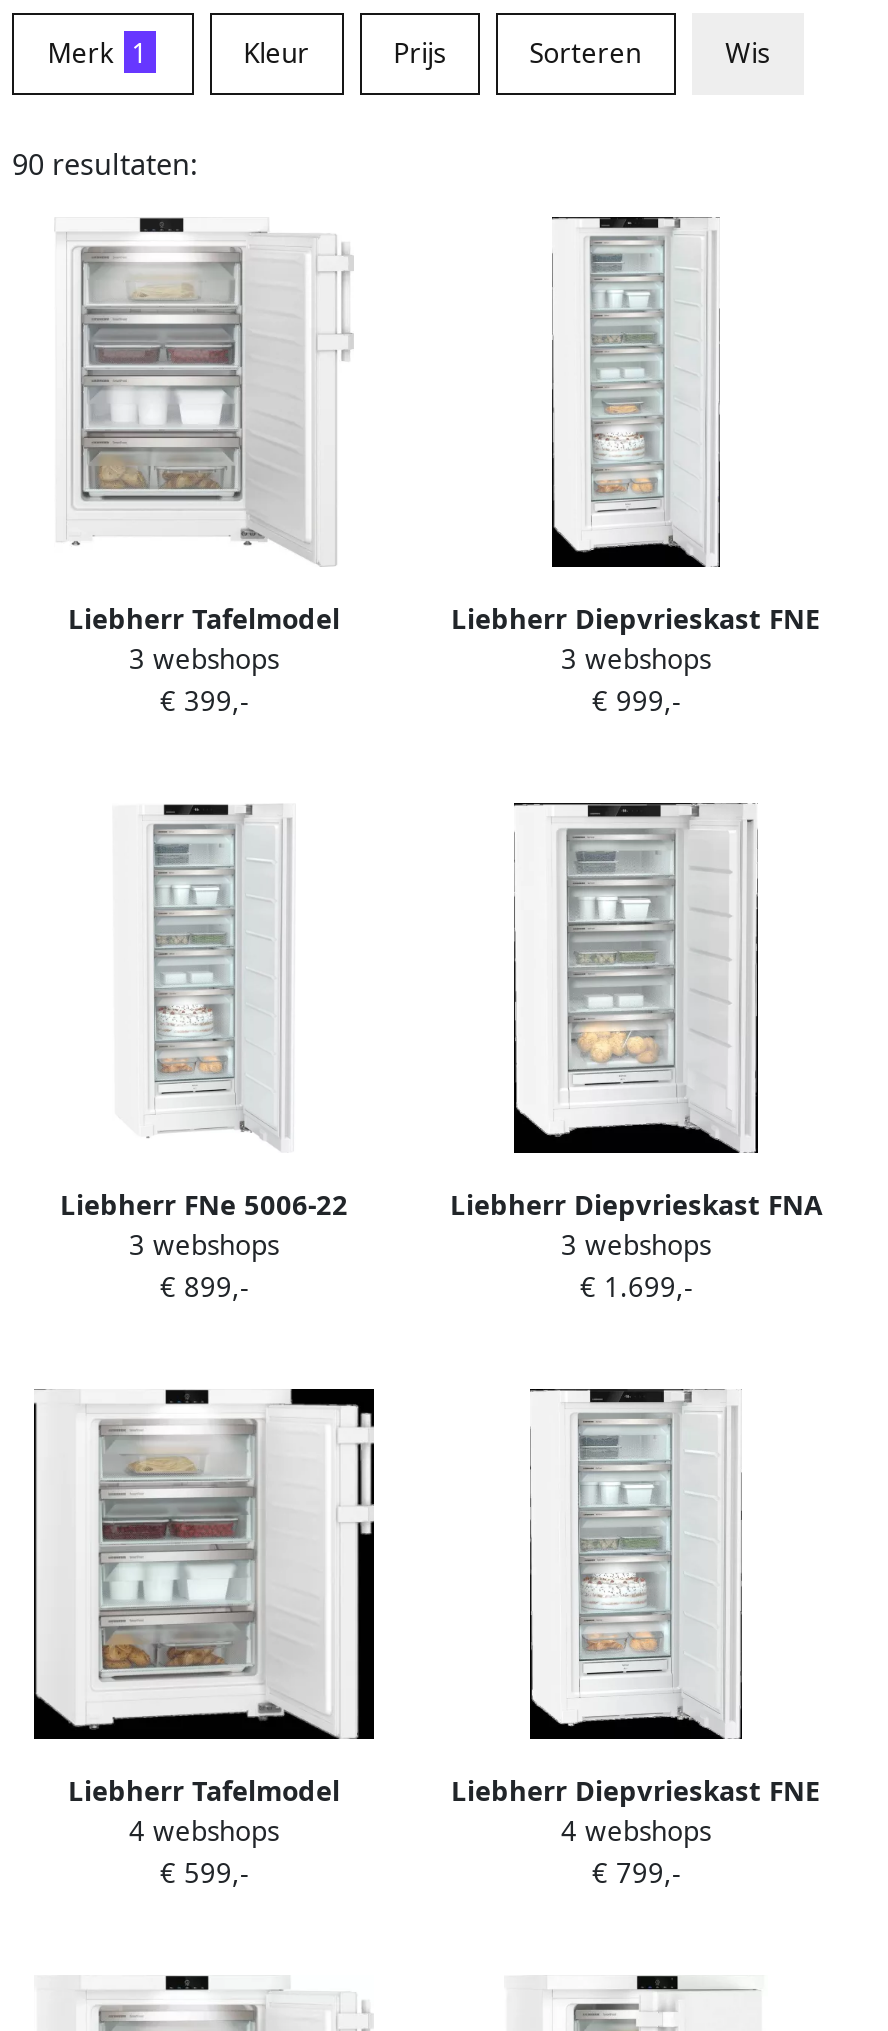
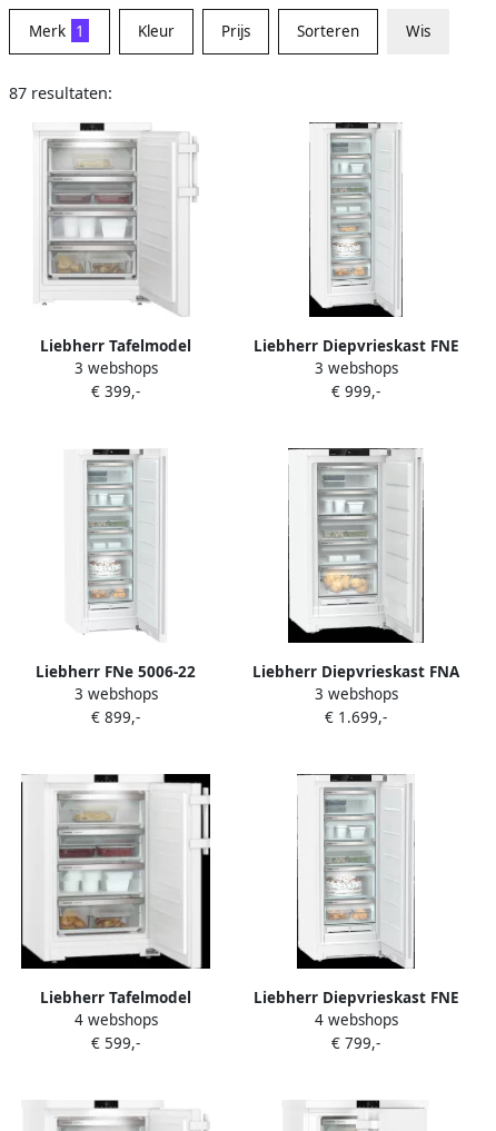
- 90 resultaten:
+ 87 resultaten:
